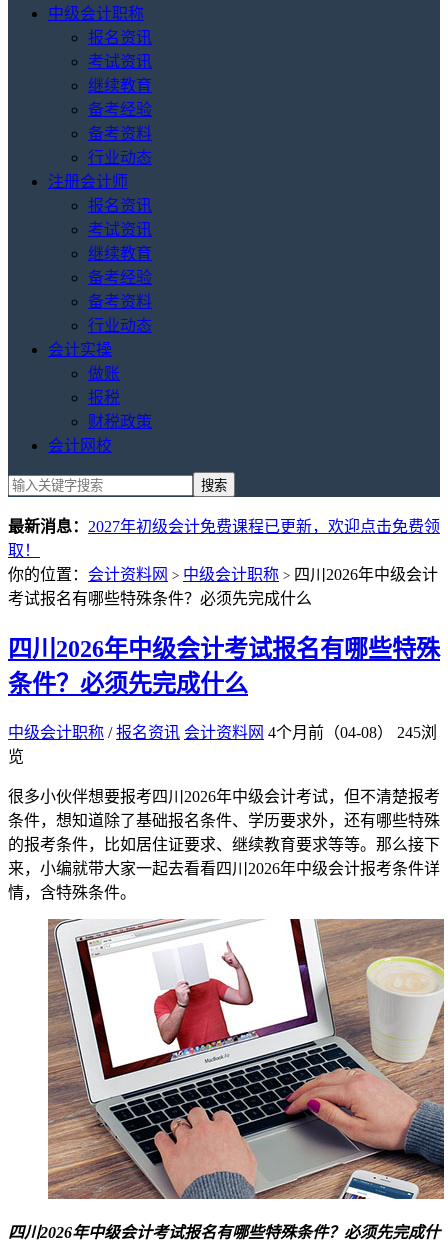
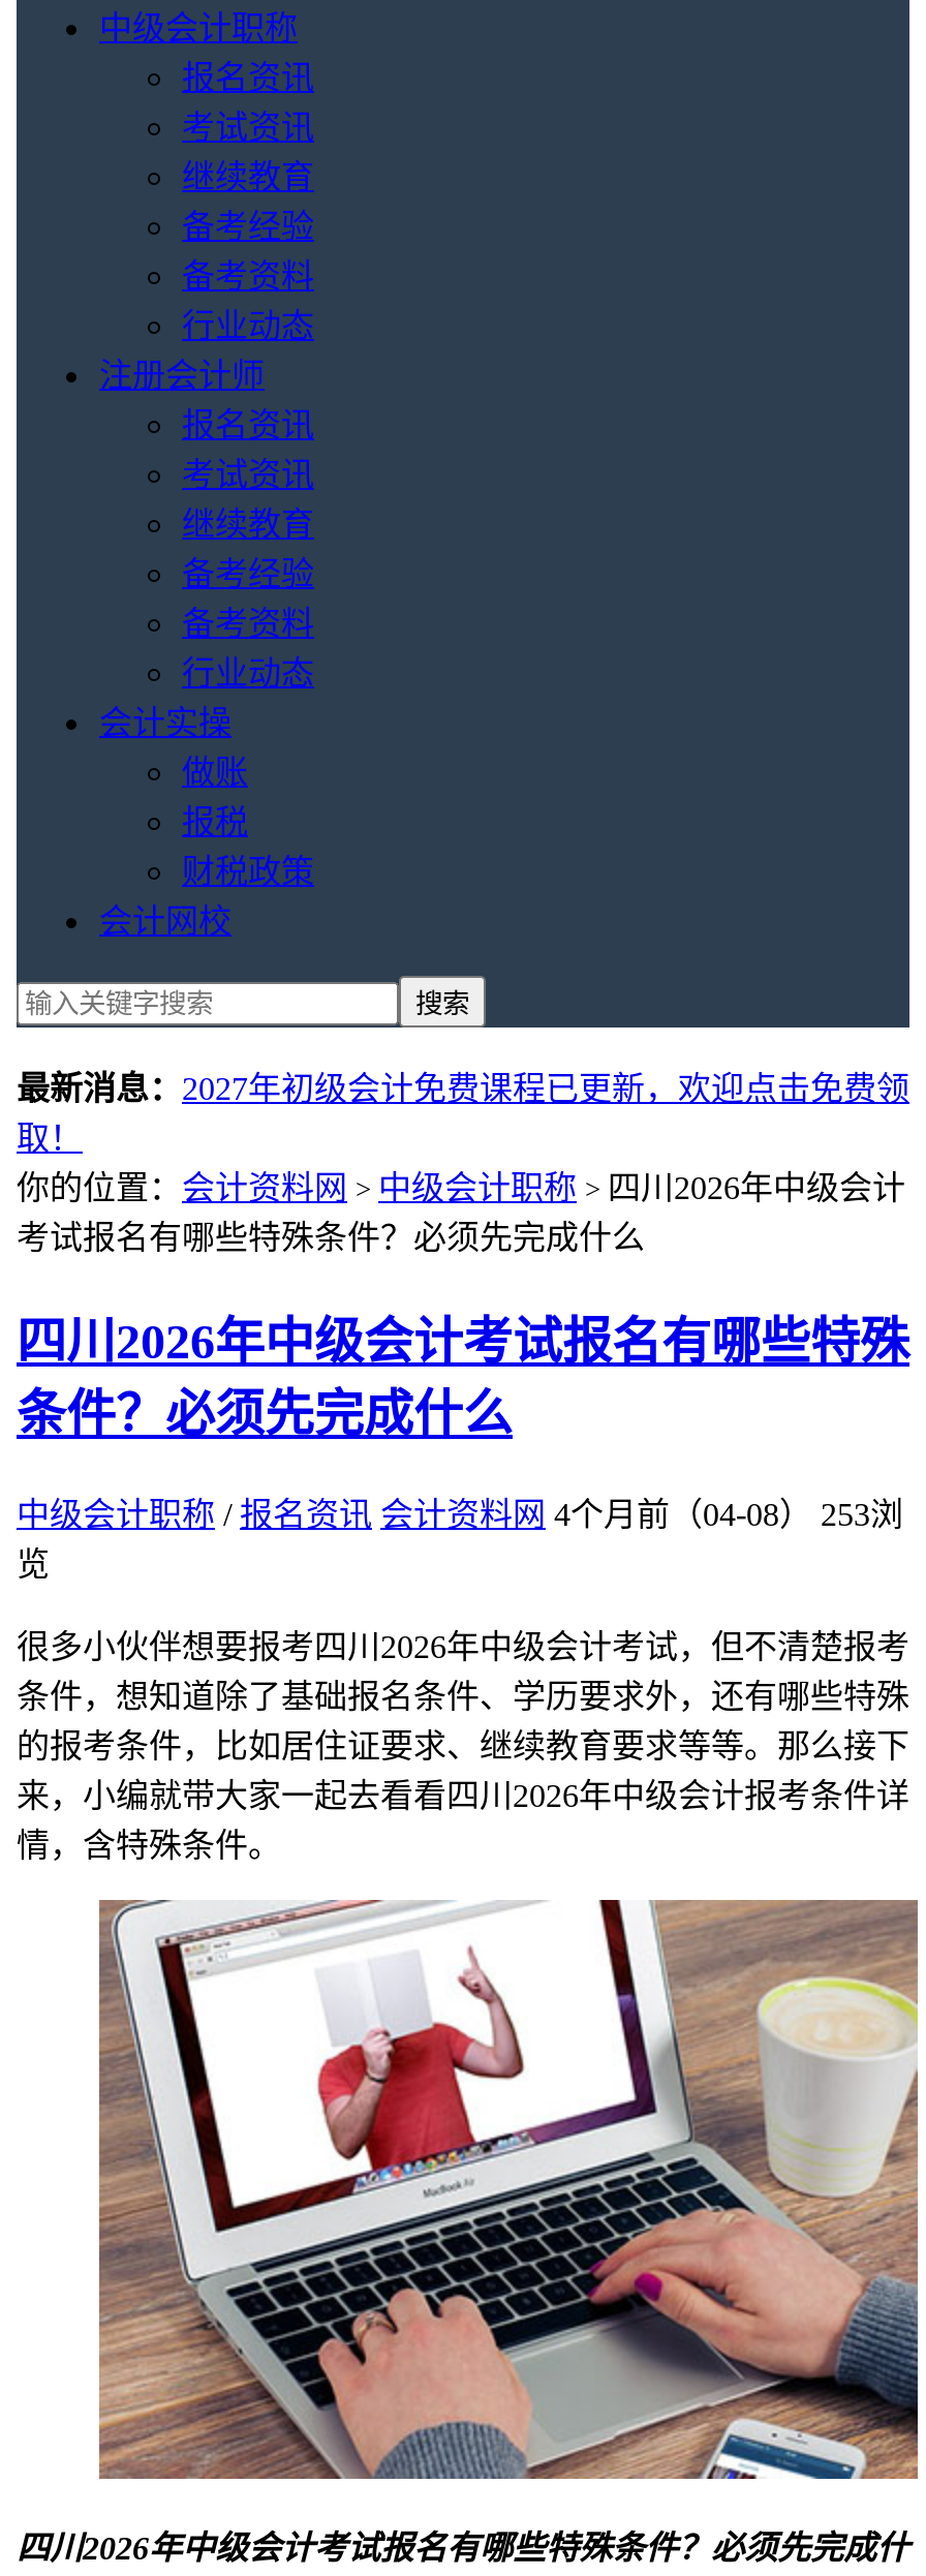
- 中级会计职称/报名资讯 会计资料网 4个月前（04-08） 245浏
+ 中级会计职称/报名资讯 会计资料网 4个月前（04-08） 253浏
